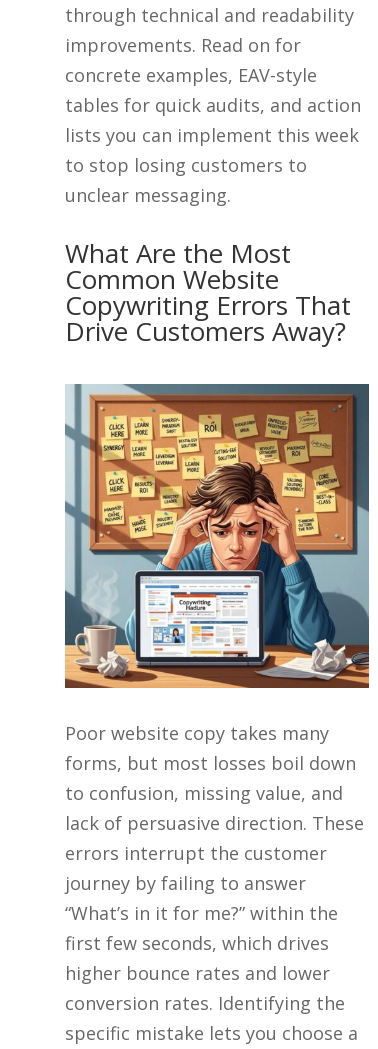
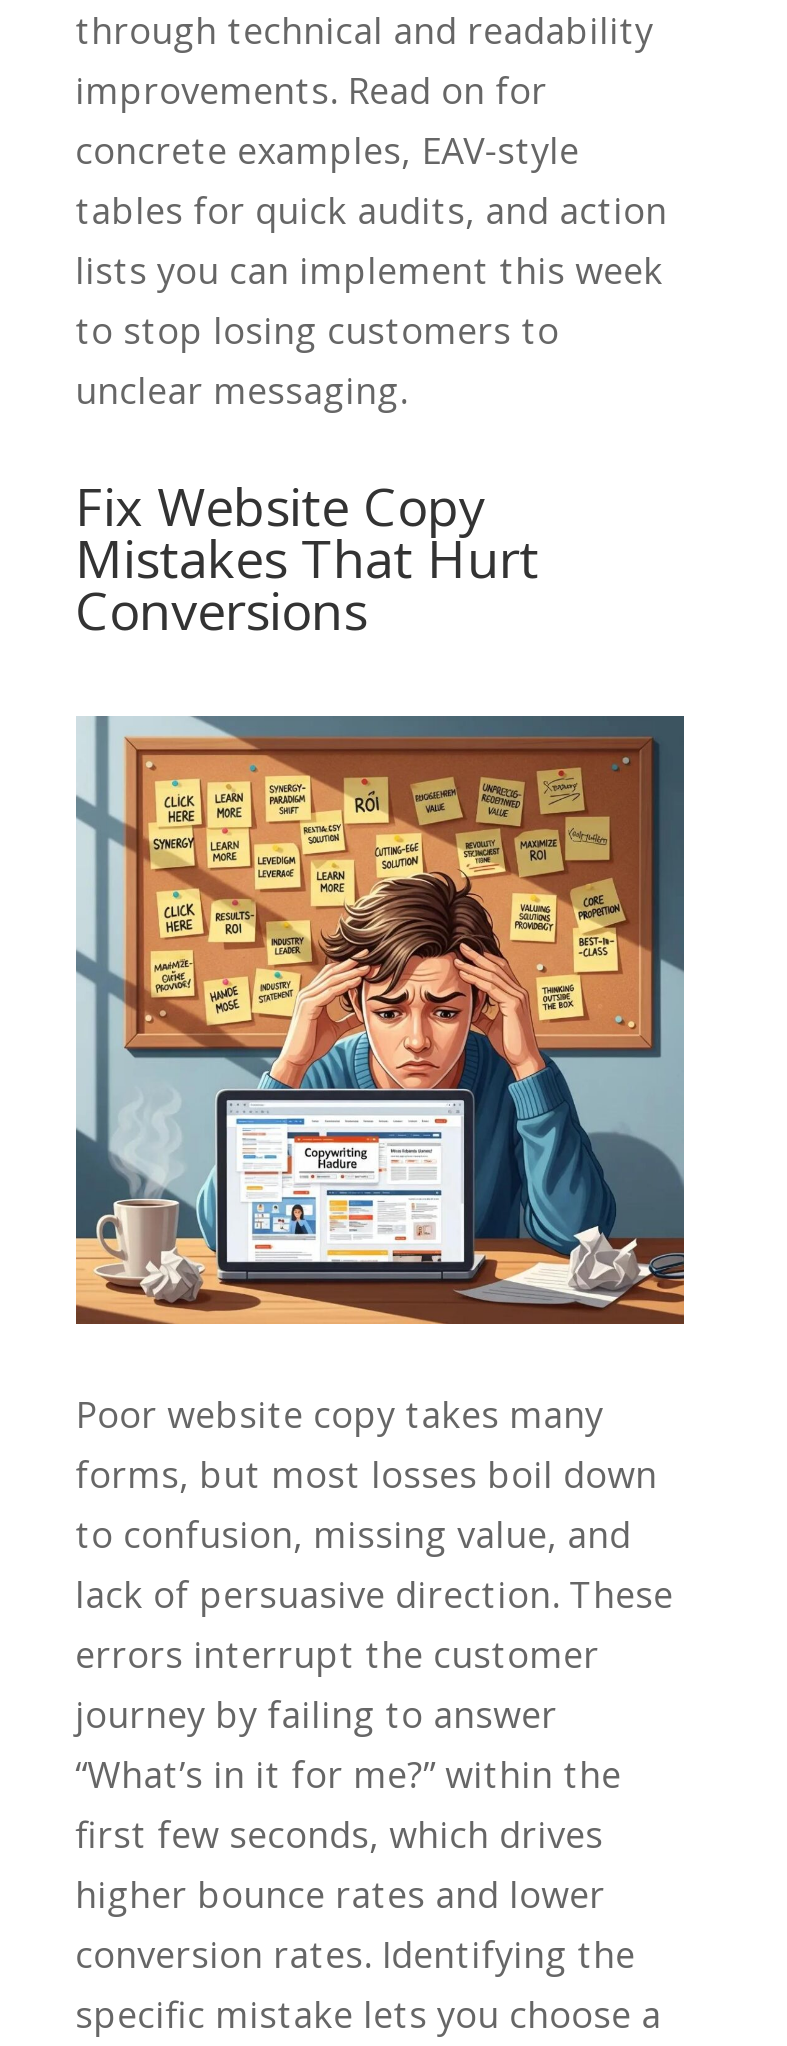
- What Are the Most
- Common Website
- Copywriting Errors That
- Drive Customers Away?
+ Fix Website Copy
+ Mistakes That Hurt
+ Conversions
